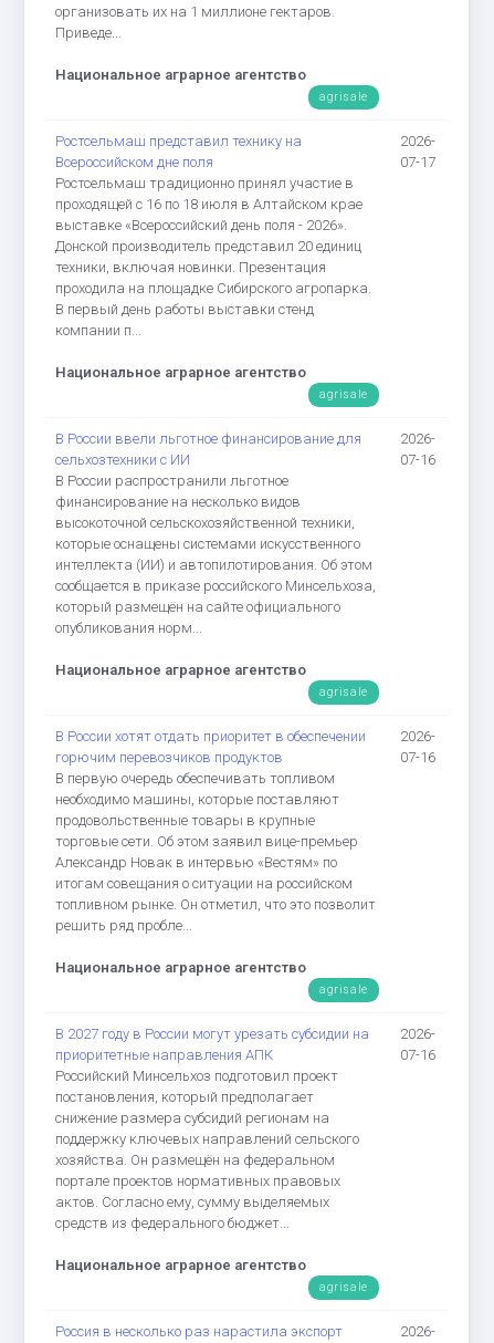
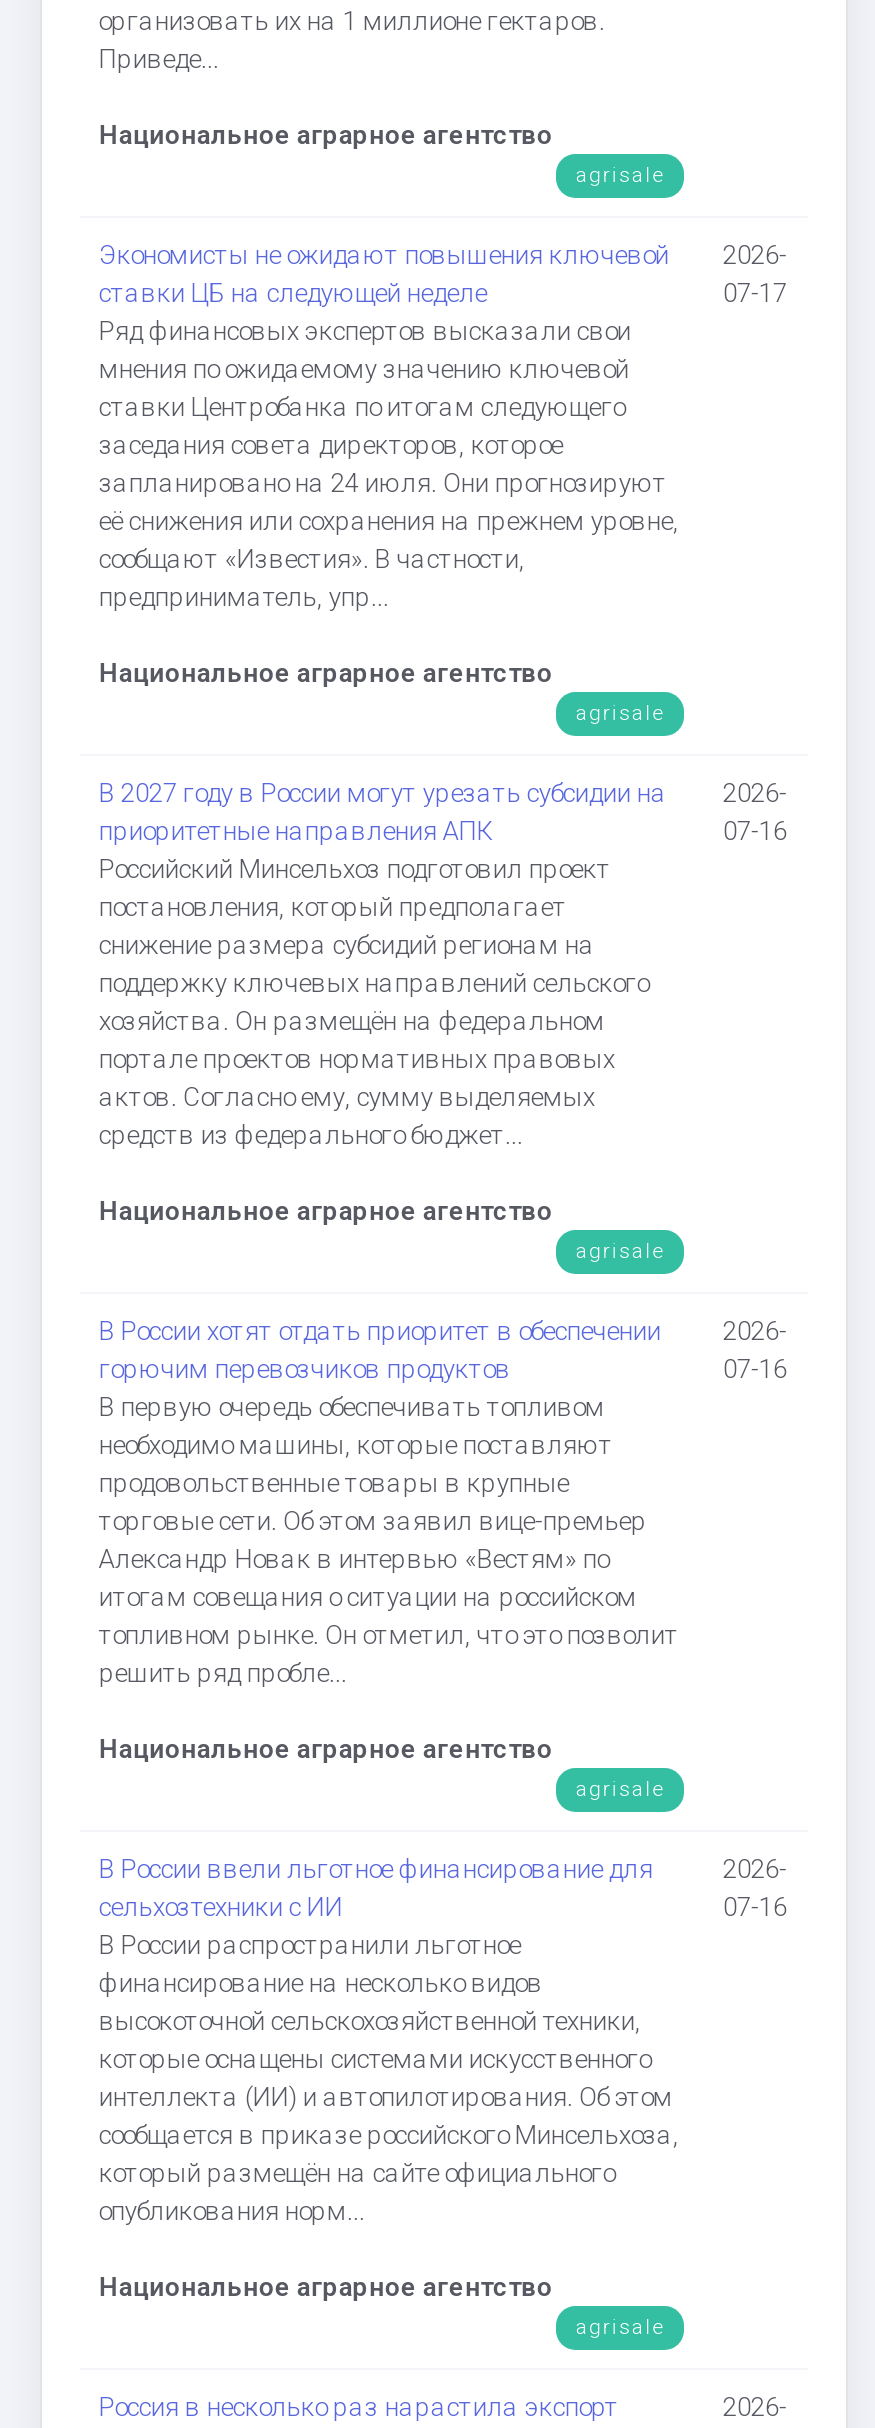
- Ростсельмаш представил технику на
- Всероссийском дне поля
- Ростсельмаш традиционно принял участие в
- проходящей с 16 по 18 июля в Алтайском крае
- выставке «Всероссийский день поля - 2026».
- Донской производитель представил 20 единиц
- техники, включая новинки. Презентация
- проходила на площадке Сибирского агропарка.
- В первый день работы выставки стенд
- компании п...
+ Экономисты не ожидают повышения ключевой
+ ставки ЦБ на следующей неделе
+ Ряд финансовых экспертов высказали свои
+ мнения по ожидаемому значению ключевой
+ ставки Центробанка по итогам следующего
+ заседания совета директоров, которое
+ запланировано на 24 июля. Они прогнозируют
+ её снижения или сохранения на прежнем уровне,
+ сообщают «Известия». В частности,
+ предприниматель, упр...

moved down: В России ввели льготное финансирование для | сельхозтехники с ИИ | В России распространили льготное | ... | который размещён на сайте официального | опубликования норм...

moved up: В 2027 году в России могут урезать субсидии на | приоритетные направления АПК | Российский Минсельхоз подготовил проект | ... | актов. Согласно ему, сумму выделяемых | средств из федерального бюджет...
